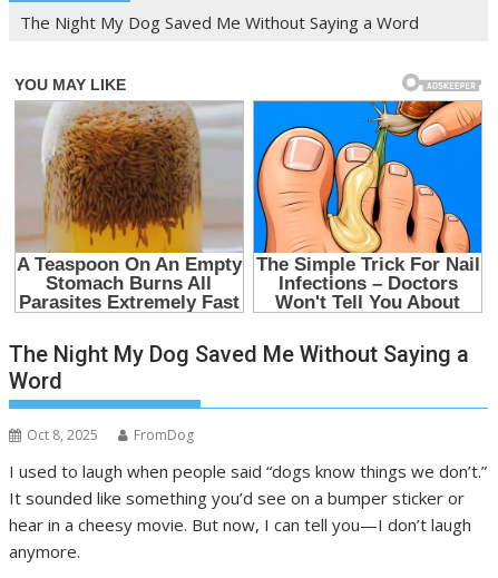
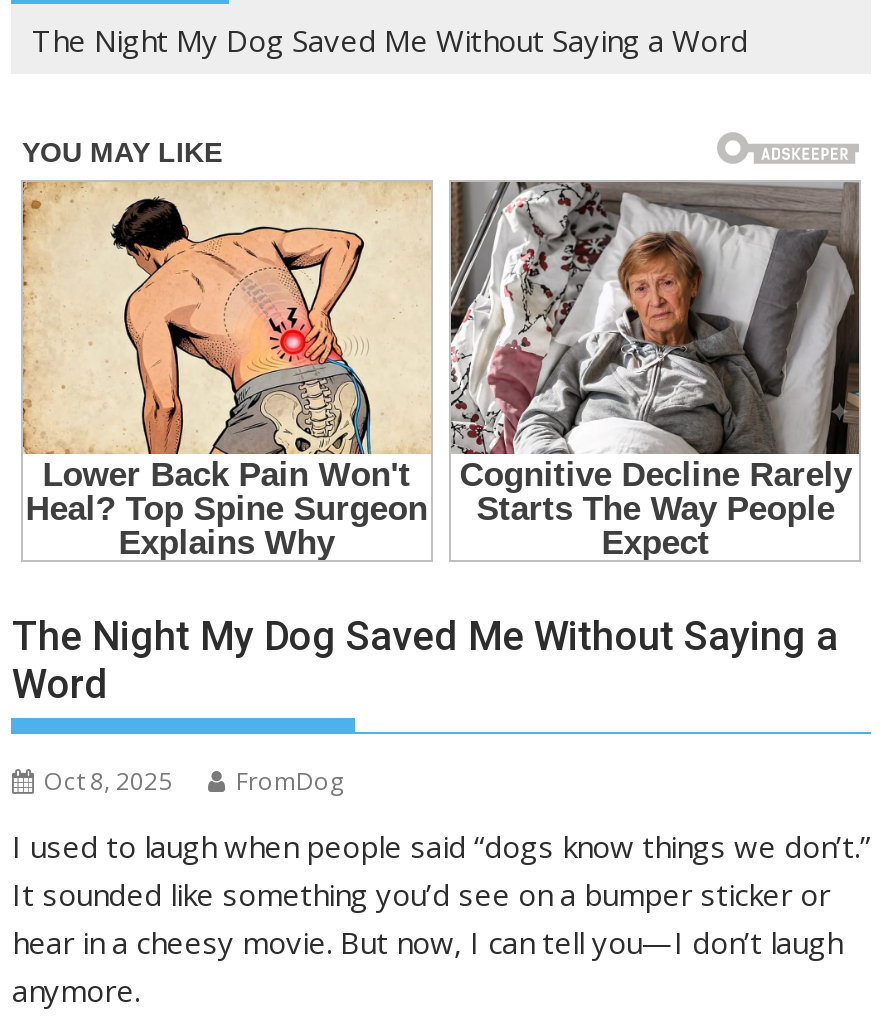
- [image]
+ [image]

- [image]
+ [image]
